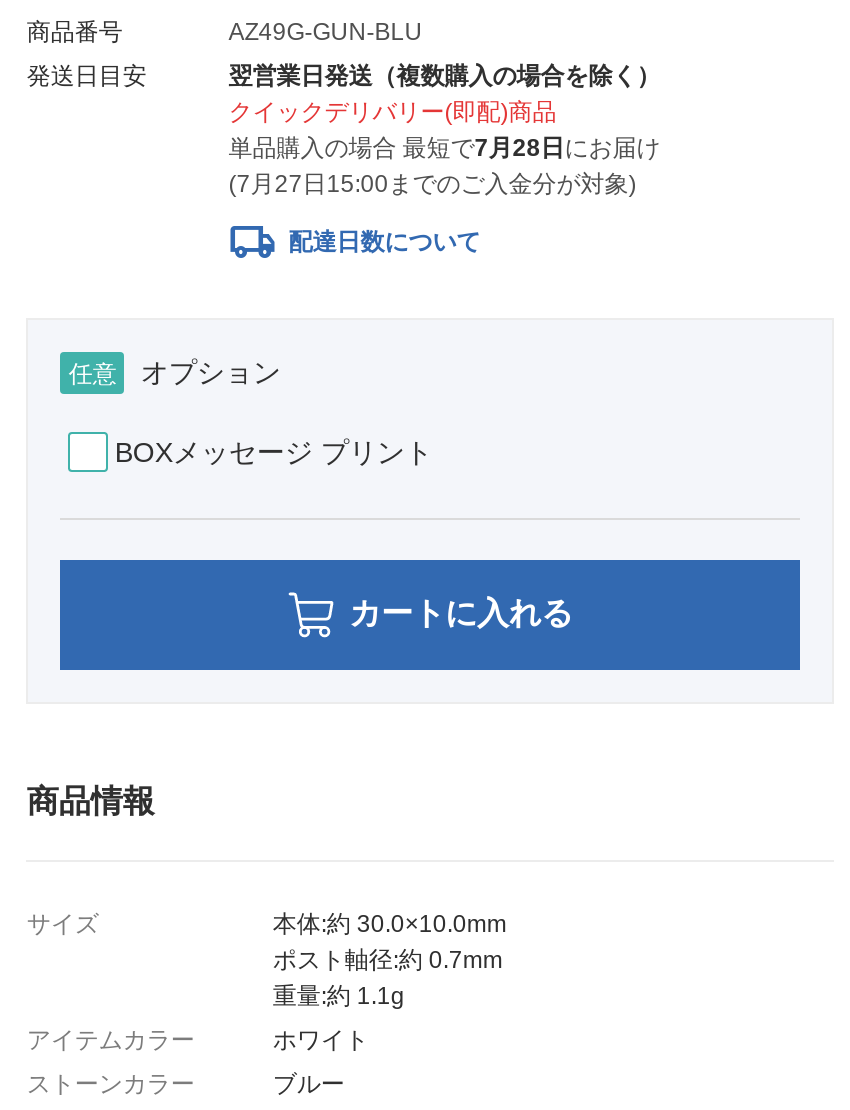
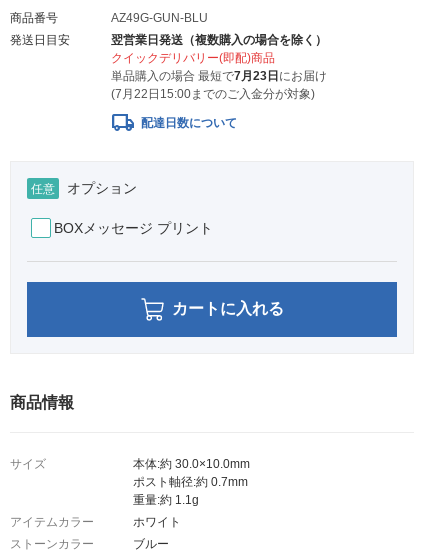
- 単品購入の場合 最短で7月28日にお届け
+ 単品購入の場合 最短で7月23日にお届け

- (7月27日15:00までのご入金分が対象)
+ (7月22日15:00までのご入金分が対象)
